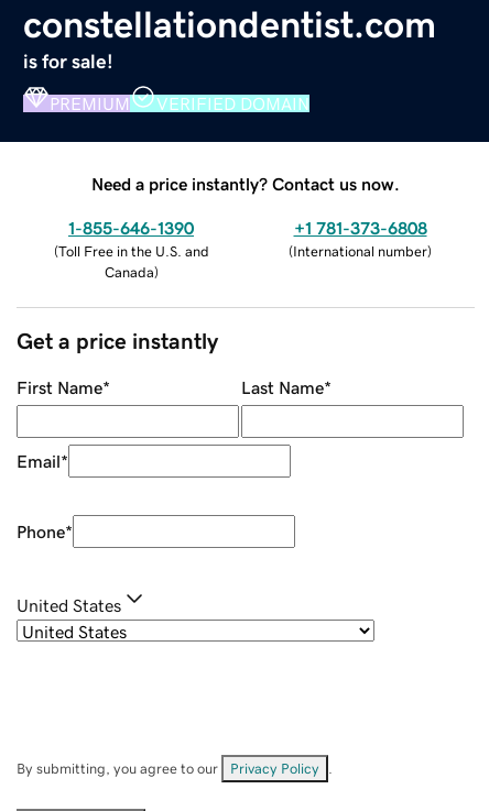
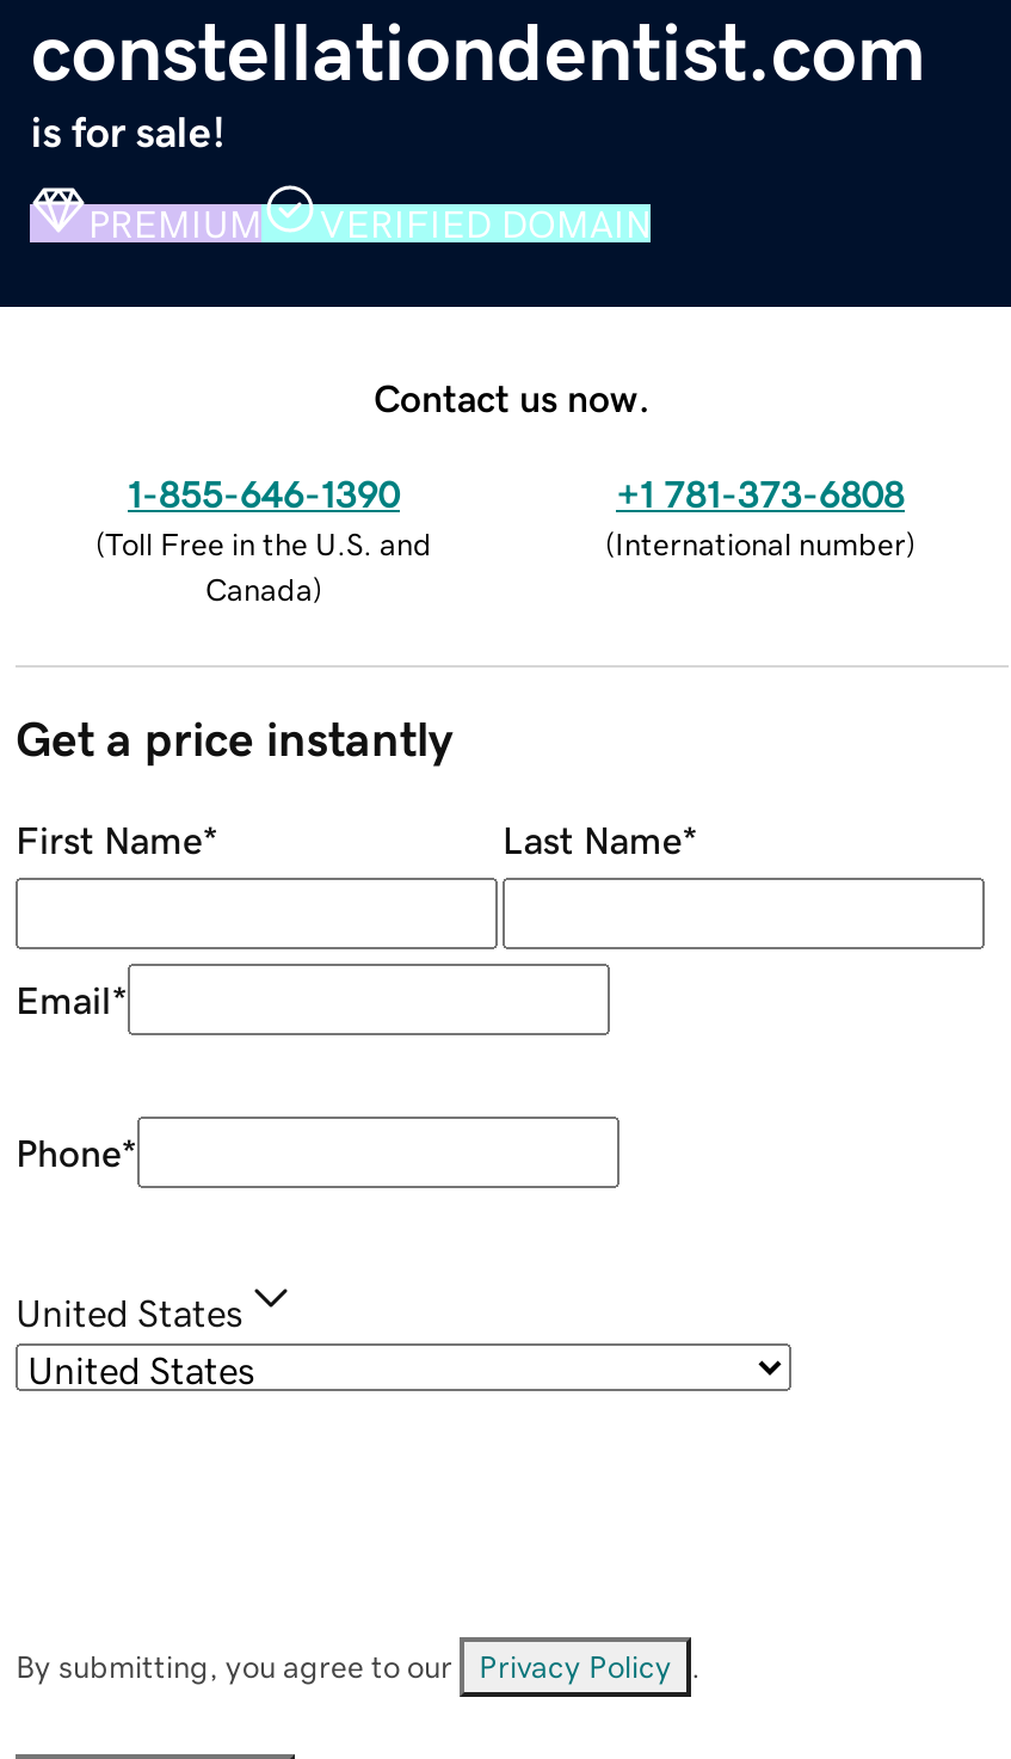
- Need a price instantly? Contact us now.
+ Contact us now.
